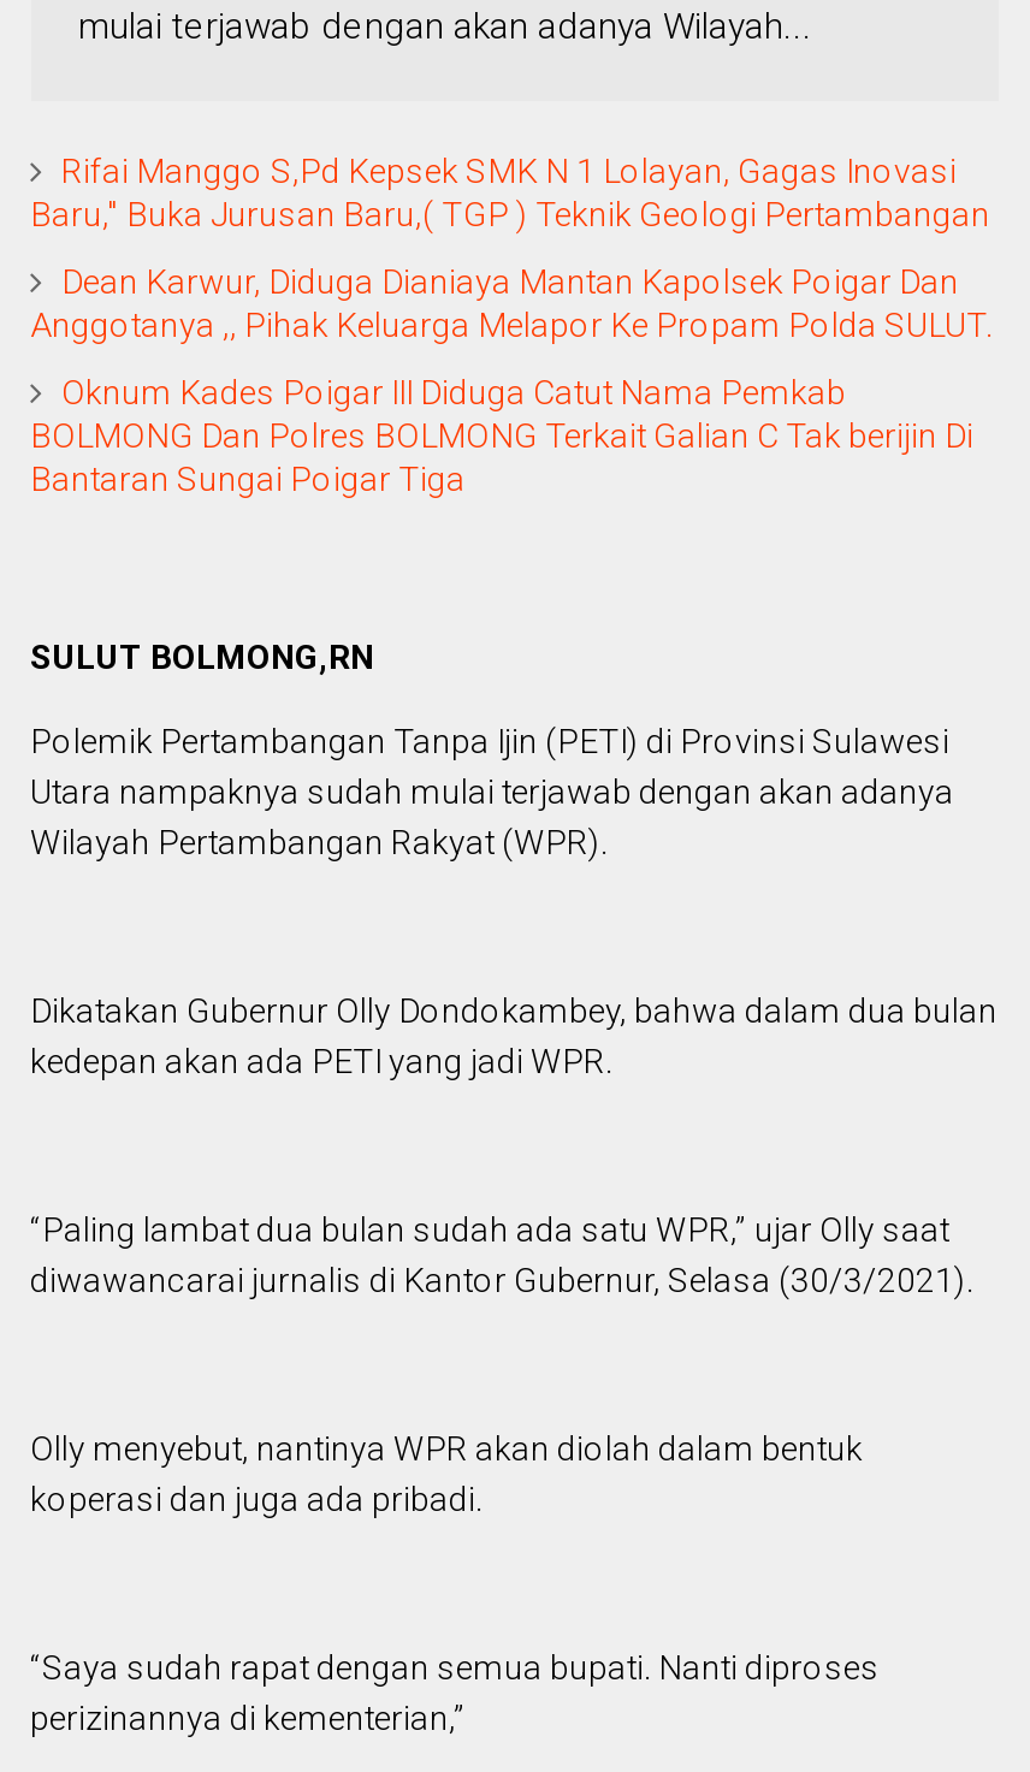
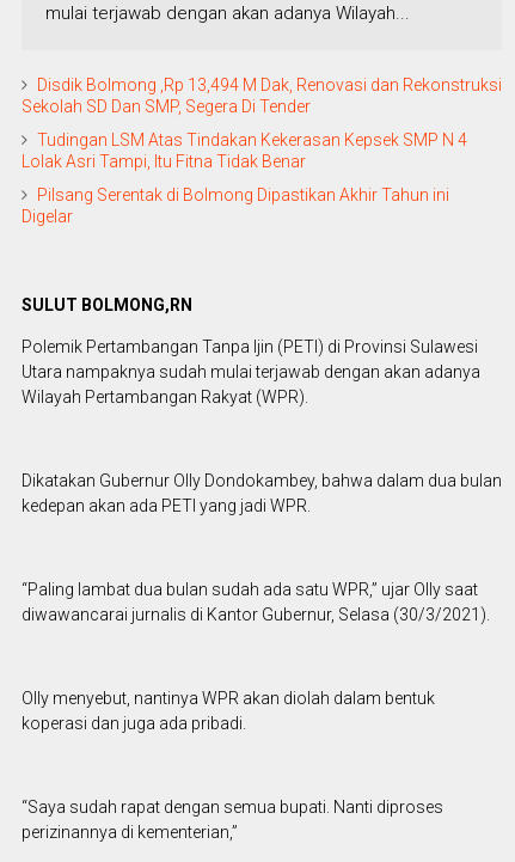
- Rifai Manggo S,Pd Kepsek SMK N 1 Lolayan, Gagas Inovasi
- Baru," Buka Jurusan Baru,( TGP ) Teknik Geologi Pertambangan
+ Disdik Bolmong ,Rp 13,494 M Dak, Renovasi dan Rekonstruksi
+ Sekolah SD Dan SMP, Segera Di Tender

- Dean Karwur, Diduga Dianiaya Mantan Kapolsek Poigar Dan
- Anggotanya ,, Pihak Keluarga Melapor Ke Propam Polda SULUT.
+ Tudingan LSM Atas Tindakan Kekerasan Kepsek SMP N 4
+ Lolak Asri Tampi, Itu Fitna Tidak Benar

- Oknum Kades Poigar III Diduga Catut Nama Pemkab
- BOLMONG Dan Polres BOLMONG Terkait Galian C Tak berijin Di
- Bantaran Sungai Poigar Tiga
+ Pilsang Serentak di Bolmong Dipastikan Akhir Tahun ini
+ Digelar
